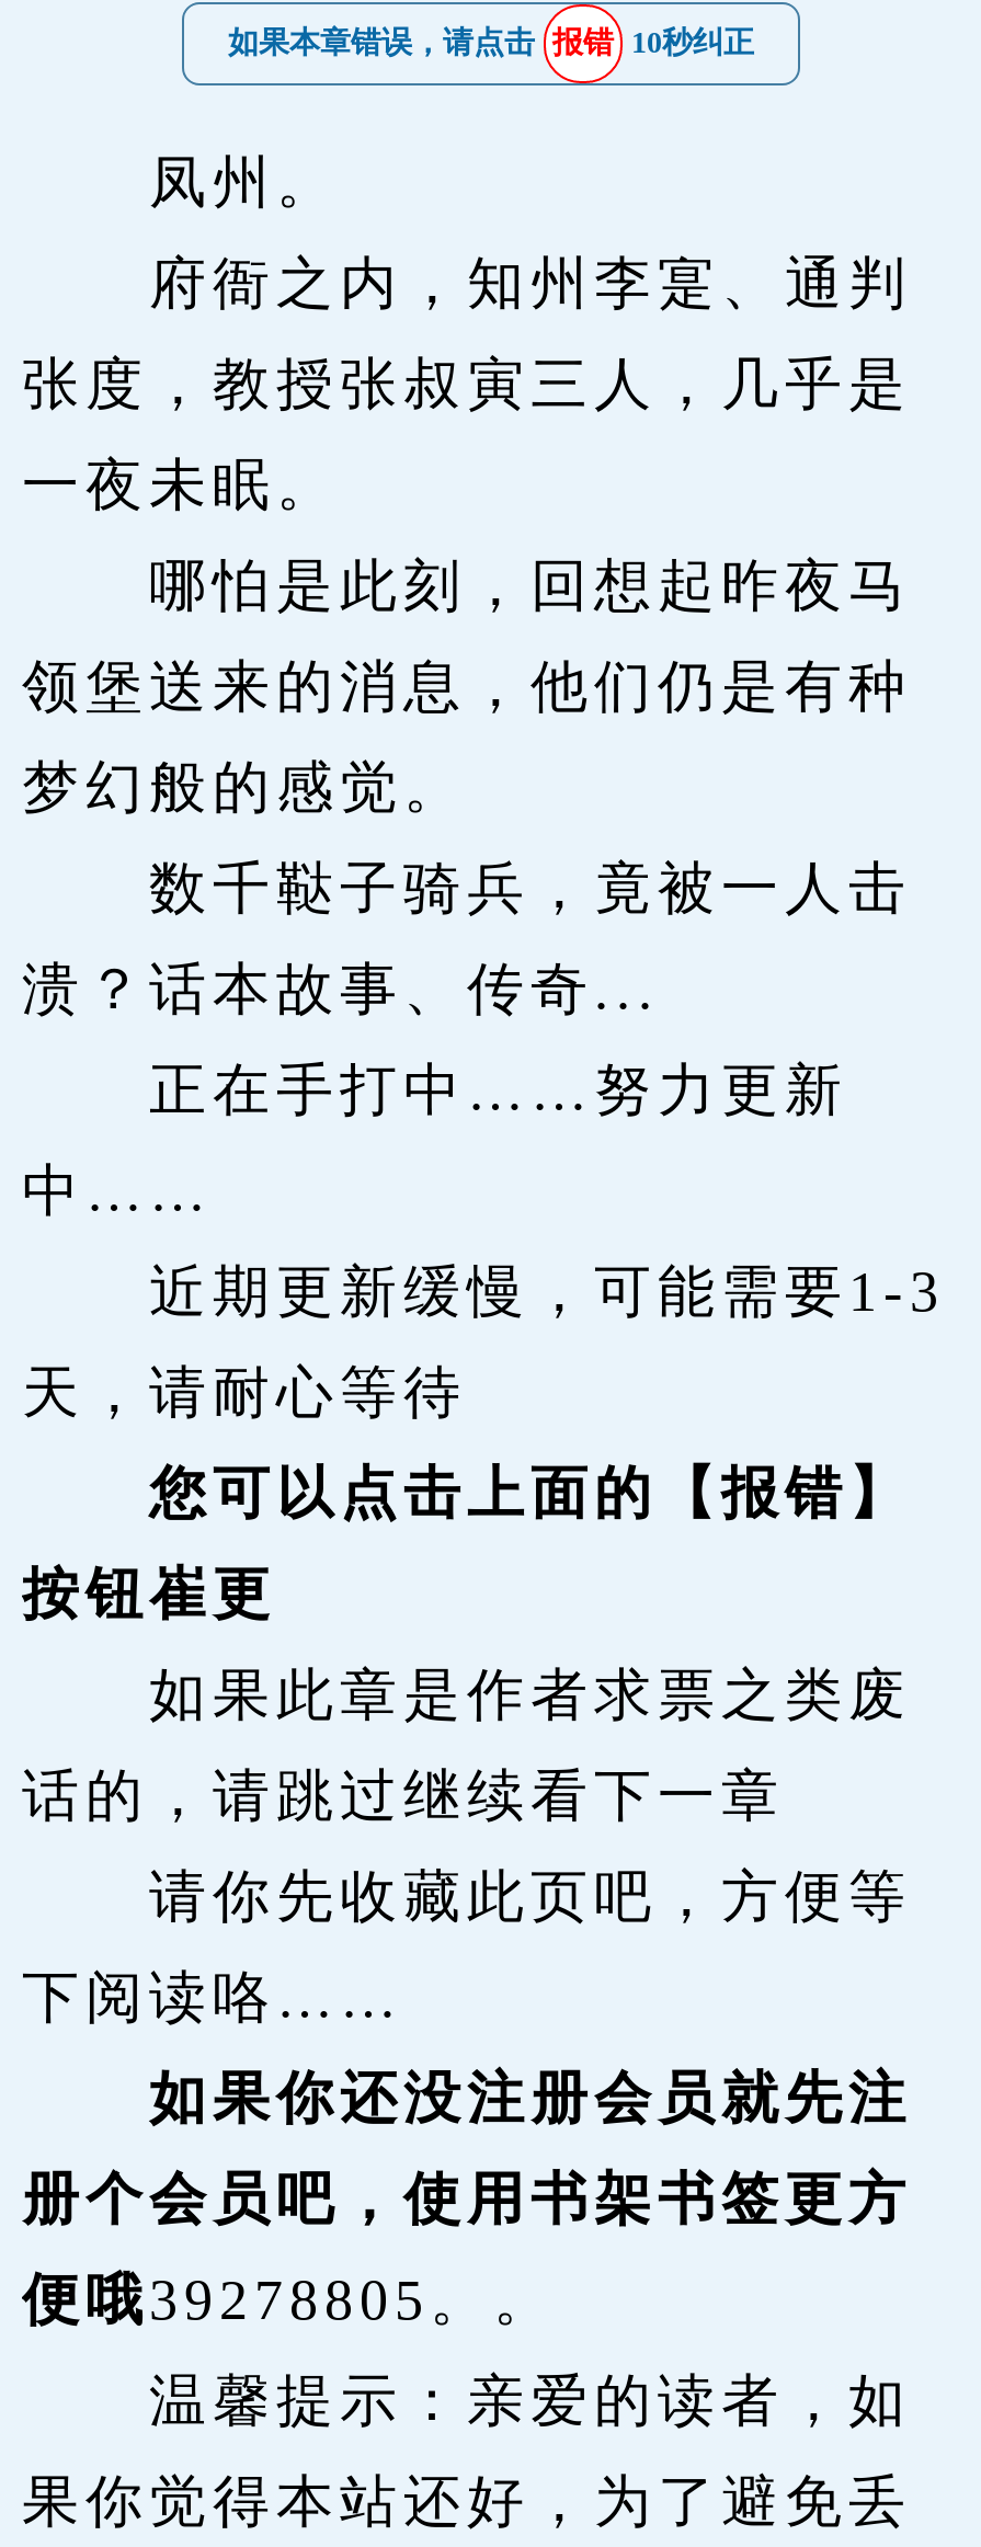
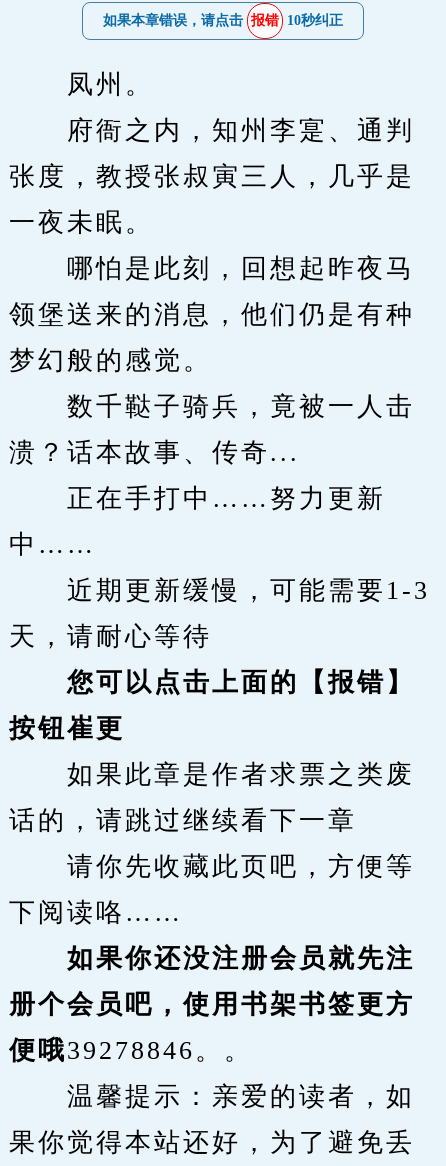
- 便哦39278805。。
+ 便哦39278846。。
